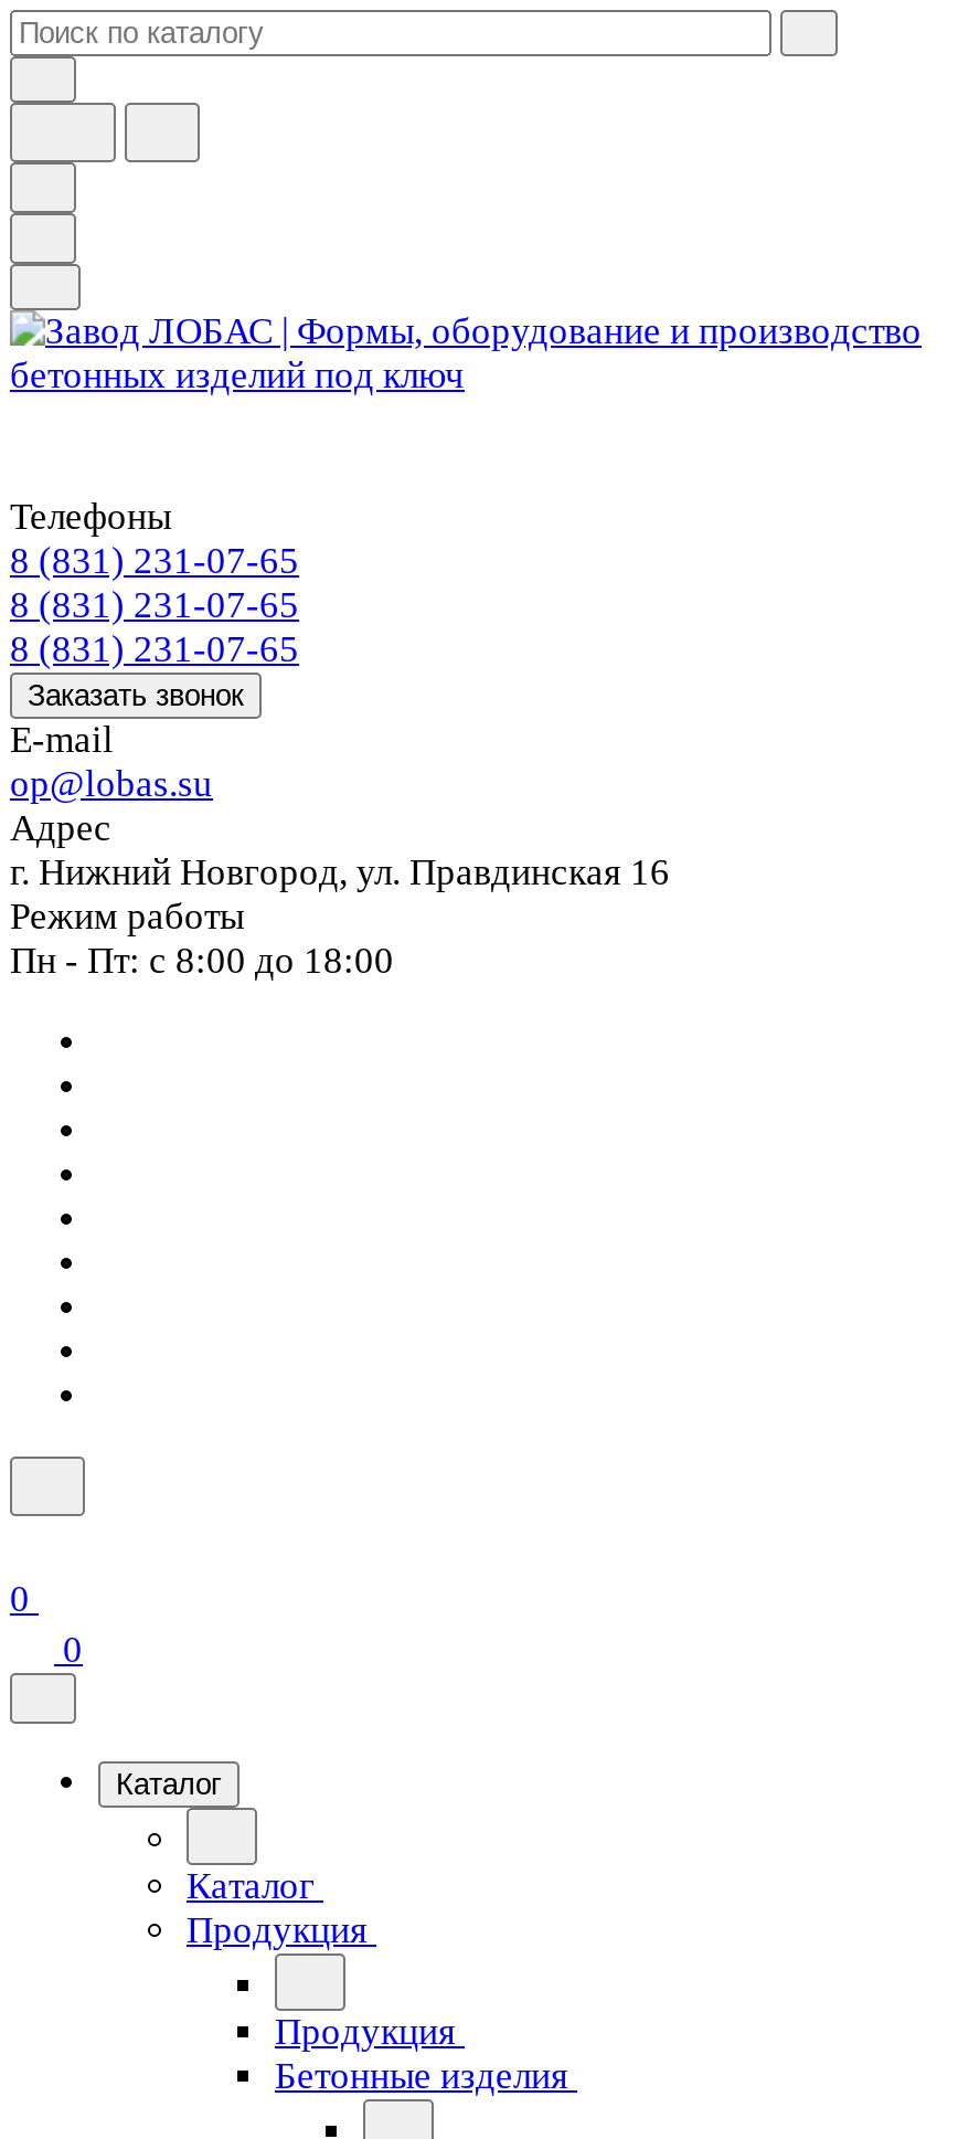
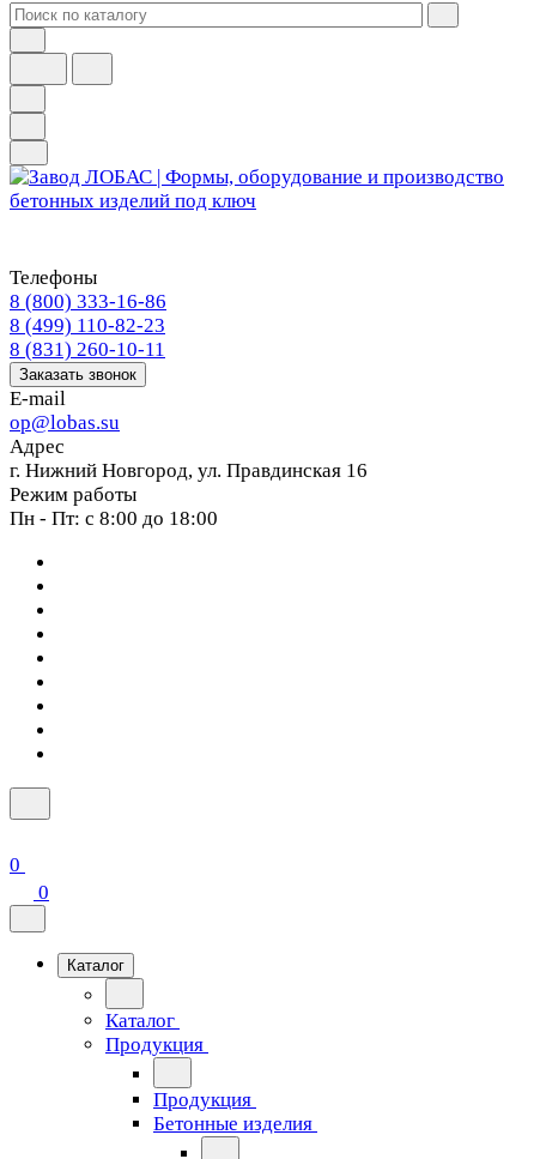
- 8 (831) 231-07-65
+ 8 (800) 333-16-86

- 8 (831) 231-07-65
+ 8 (499) 110-82-23

- 8 (831) 231-07-65
+ 8 (831) 260-10-11
